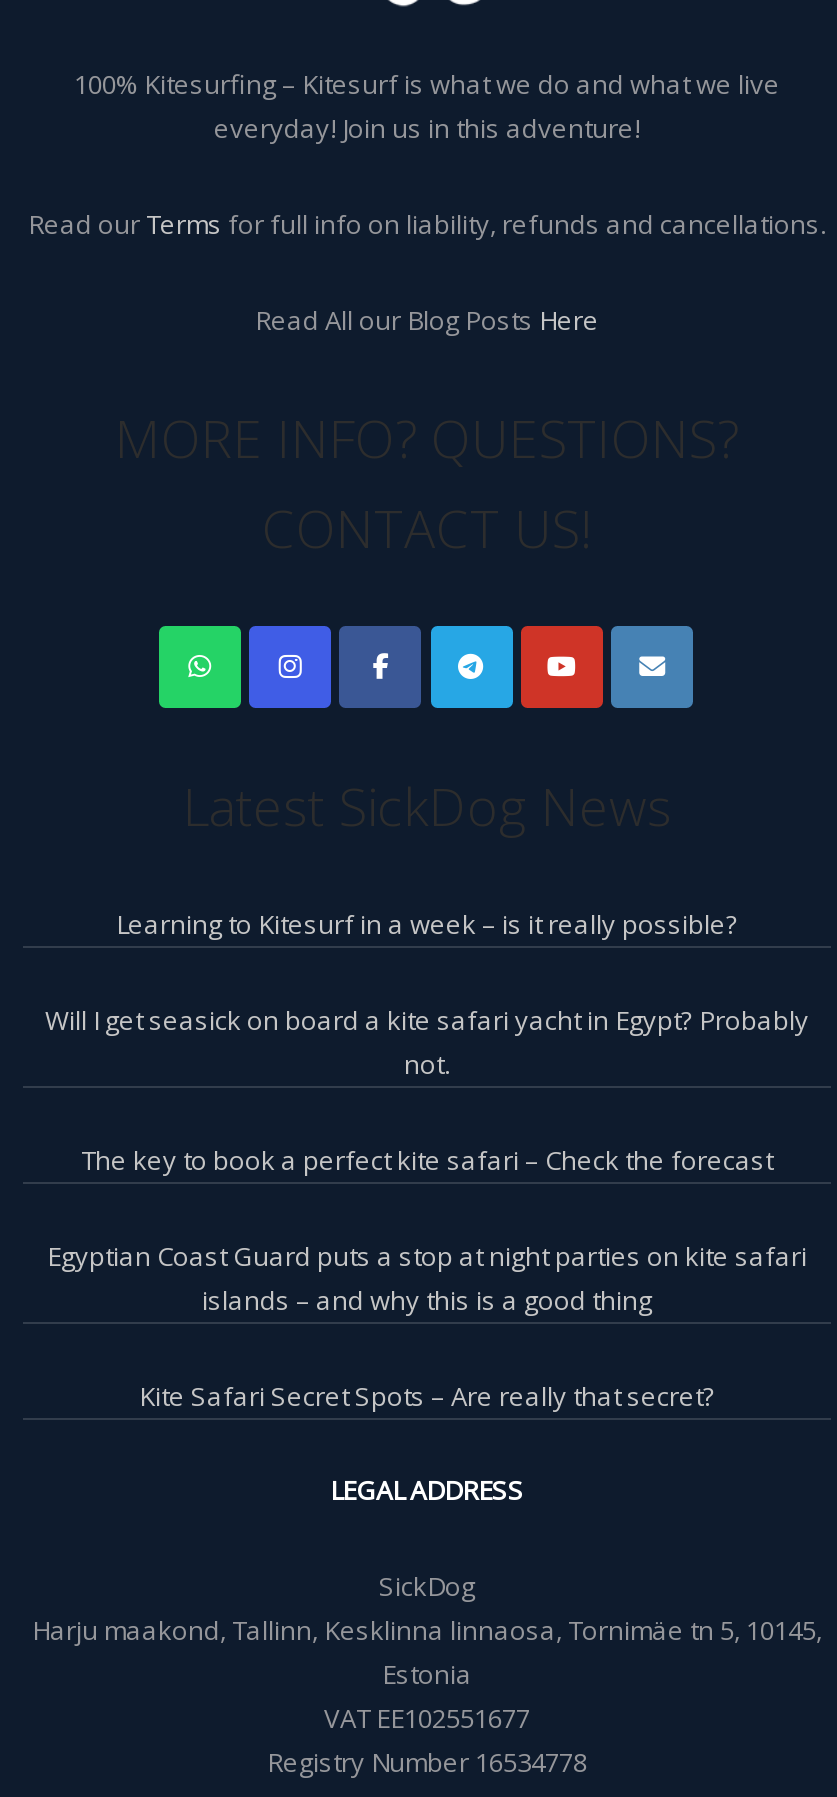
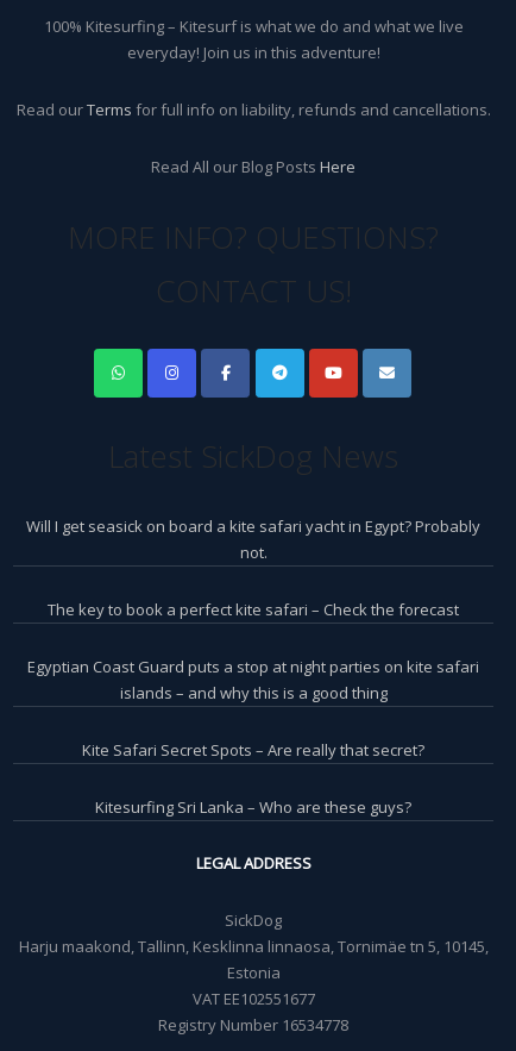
- Learning to Kitesurf in a week – is it really possible?

moved up: Will I get seasick on board a kite safari yacht in Egypt? Probably | not. | The key to book a perfect kite safari – Check the forecast | Egyptian Coast Guard puts a stop at night parties on kite safari | islands – and why this is a good thing | Kite Safari Secret Spots – Are really that secret?

+ Kitesurfing Sri Lanka – Who are these guys?
